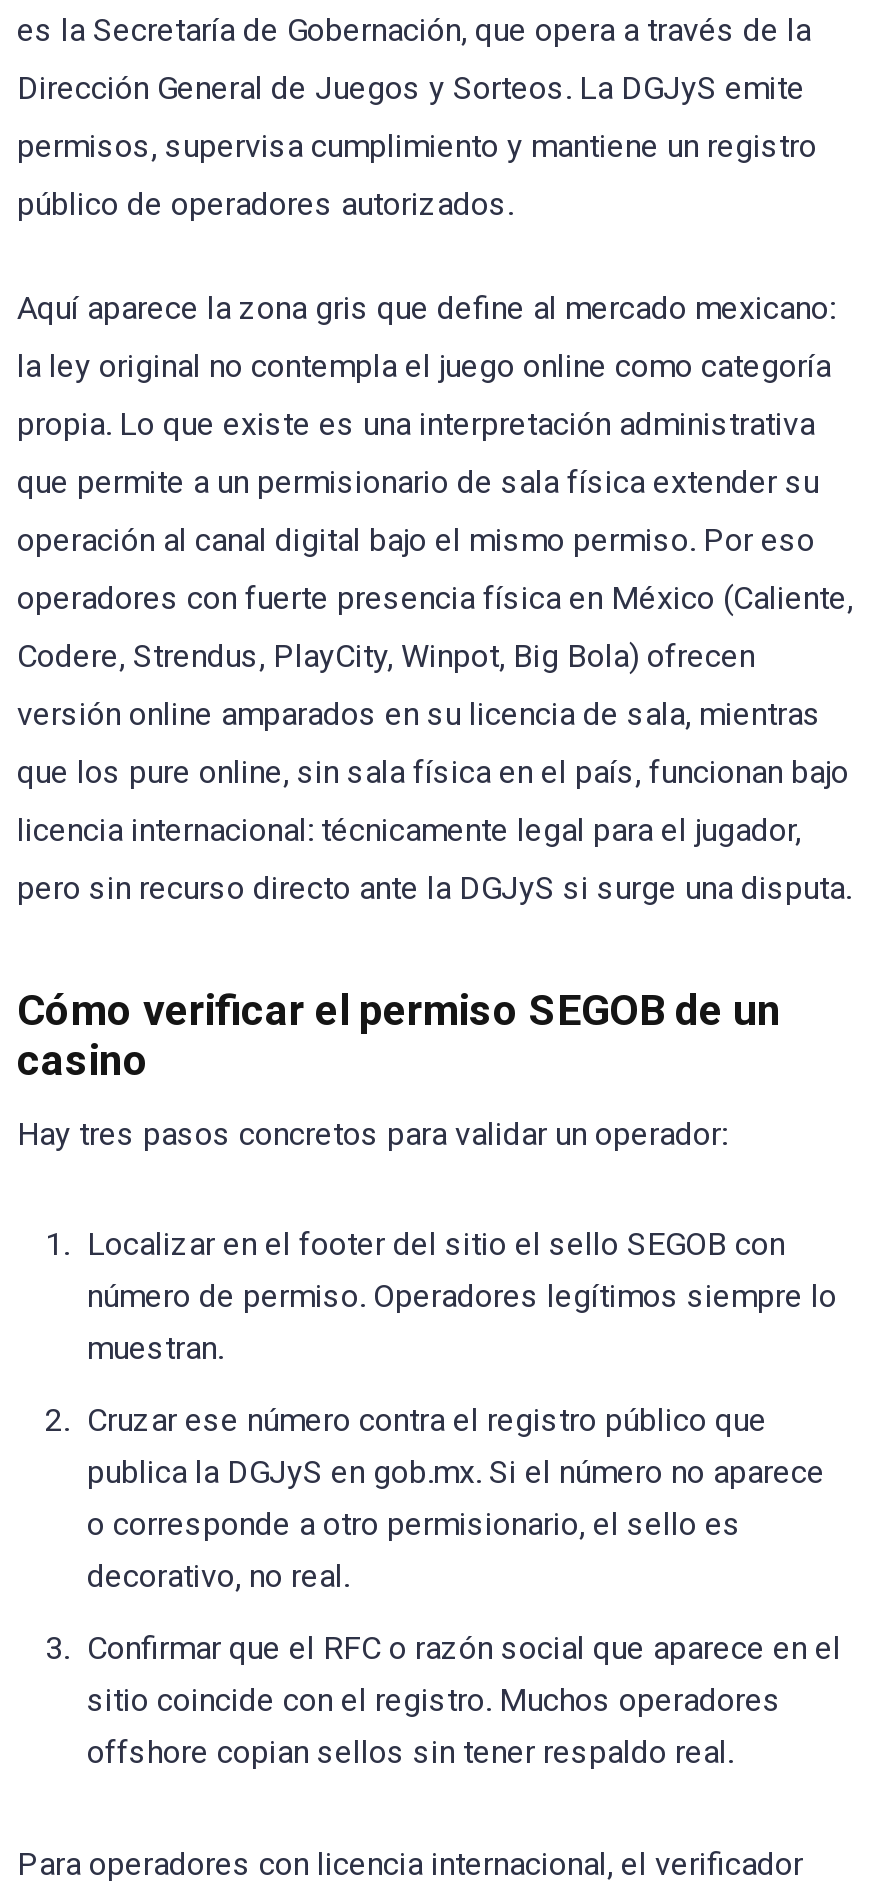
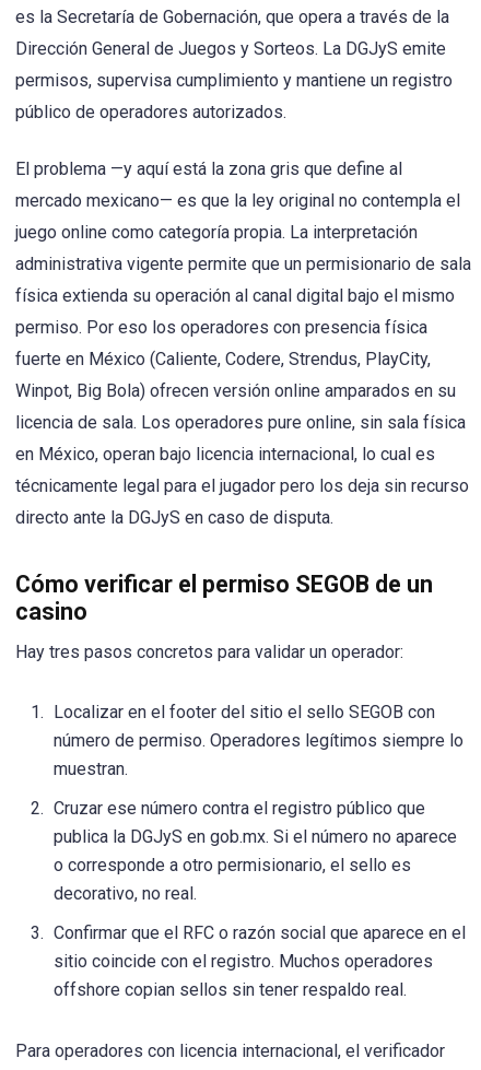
- Aquí aparece la zona gris que define al mercado mexicano:
- la ley original no contempla el juego online como categoría
- propia. Lo que existe es una interpretación administrativa
- que permite a un permisionario de sala física extender su
- operación al canal digital bajo el mismo permiso. Por eso
- operadores con fuerte presencia física en México (Caliente,
- Codere, Strendus, PlayCity, Winpot, Big Bola) ofrecen
- versión online amparados en su licencia de sala, mientras
- que los pure online, sin sala física en el país, funcionan bajo
- licencia internacional: técnicamente legal para el jugador,
- pero sin recurso directo ante la DGJyS si surge una disputa.
+ El problema —y aquí está la zona gris que define al
+ mercado mexicano— es que la ley original no contempla el
+ juego online como categoría propia. La interpretación
+ administrativa vigente permite que un permisionario de sala
+ física extienda su operación al canal digital bajo el mismo
+ permiso. Por eso los operadores con presencia física
+ fuerte en México (Caliente, Codere, Strendus, PlayCity,
+ Winpot, Big Bola) ofrecen versión online amparados en su
+ licencia de sala. Los operadores pure online, sin sala física
+ en México, operan bajo licencia internacional, lo cual es
+ técnicamente legal para el jugador pero los deja sin recurso
+ directo ante la DGJyS en caso de disputa.
